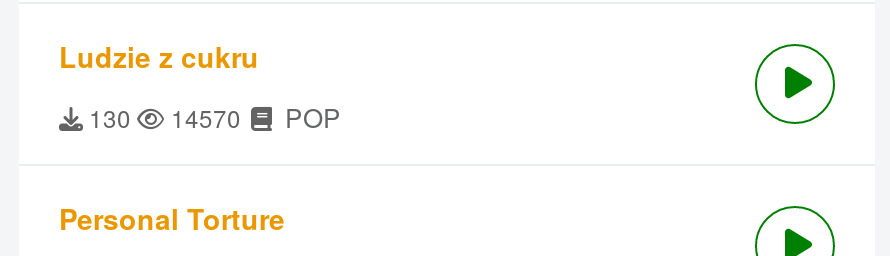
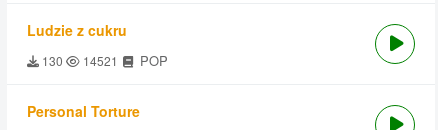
- 130 14570 POP
+ 130 14521 POP
